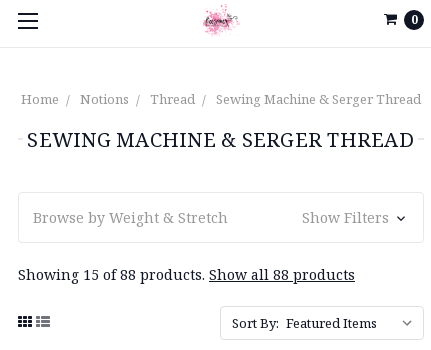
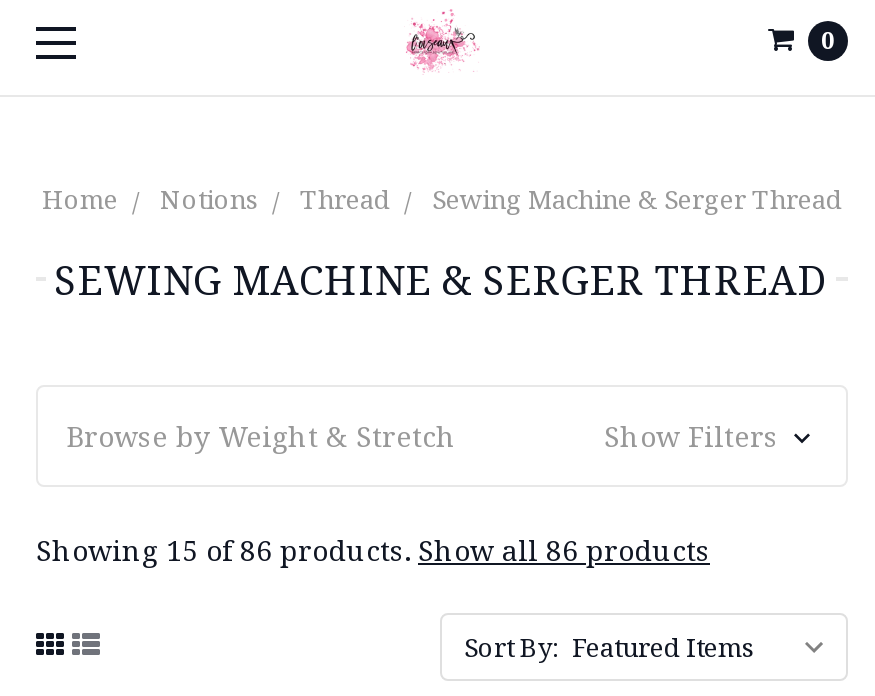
- Showing 15 of 88 products. Show all 88 products
+ Showing 15 of 86 products. Show all 86 products
